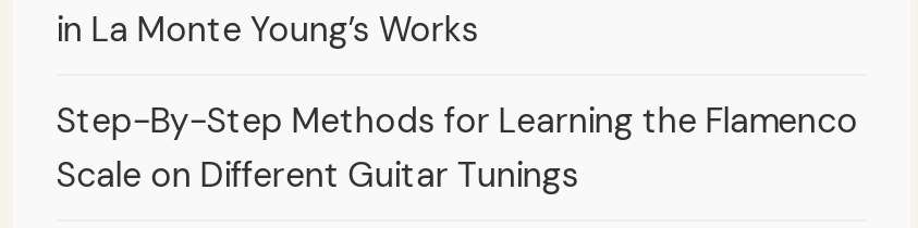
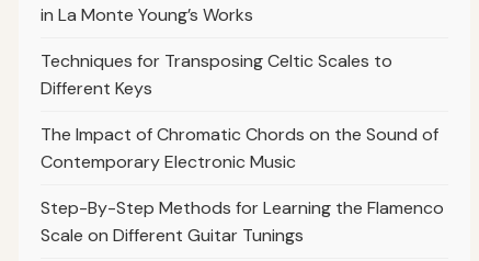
+ Techniques for Transposing Celtic Scales to
+ Different Keys
+ The Impact of Chromatic Chords on the Sound of
+ Contemporary Electronic Music
